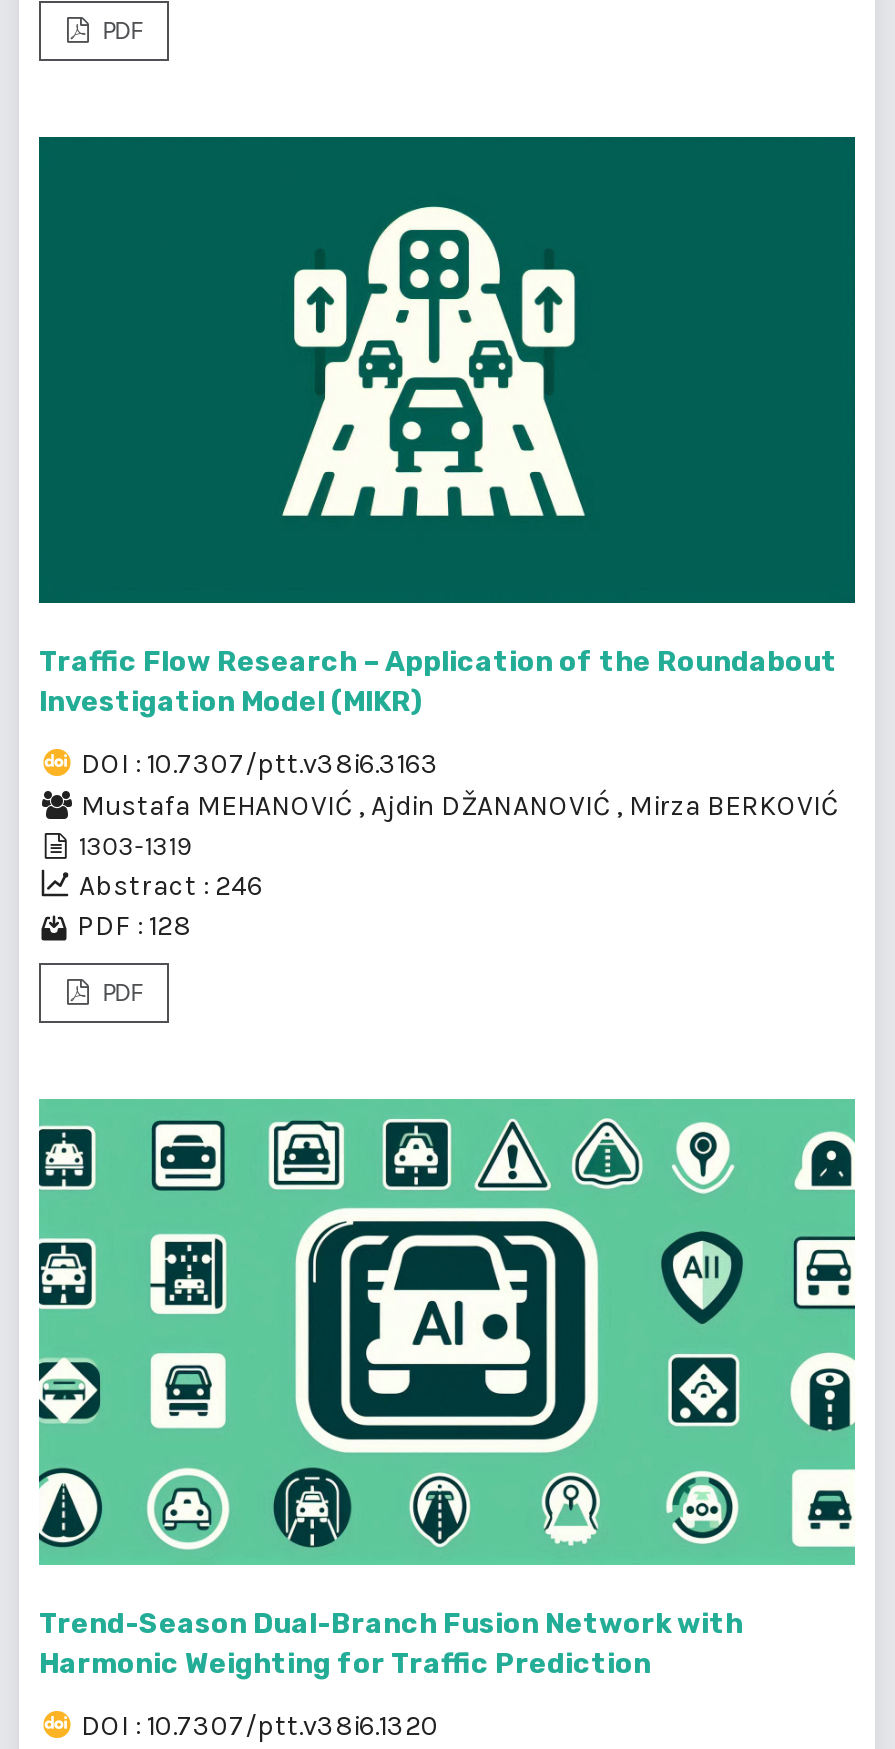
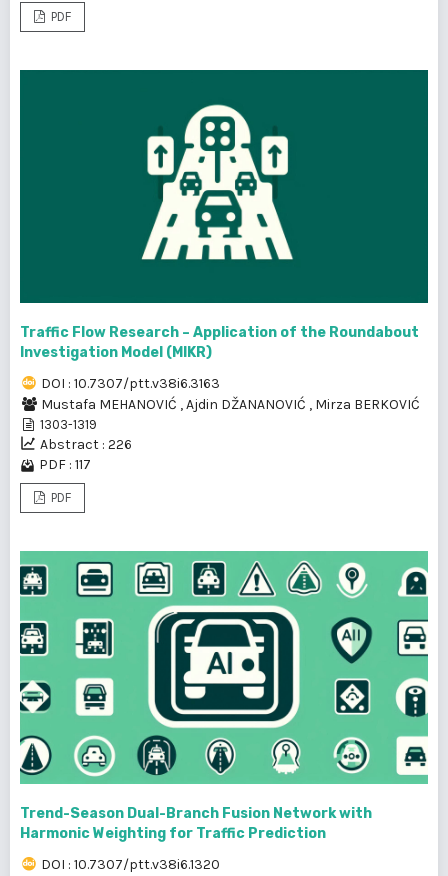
- Abstract : 246
+ Abstract : 226

- PDF : 128
+ PDF : 117
